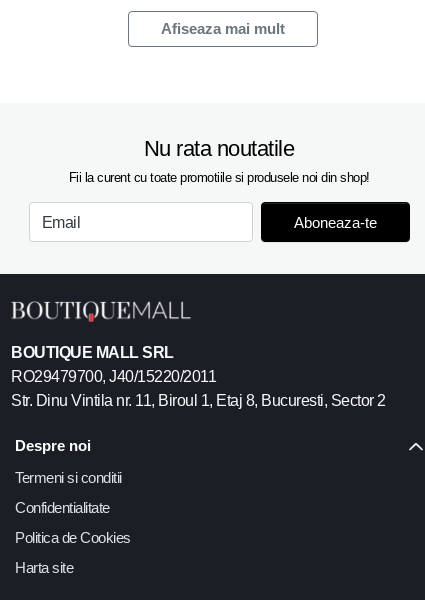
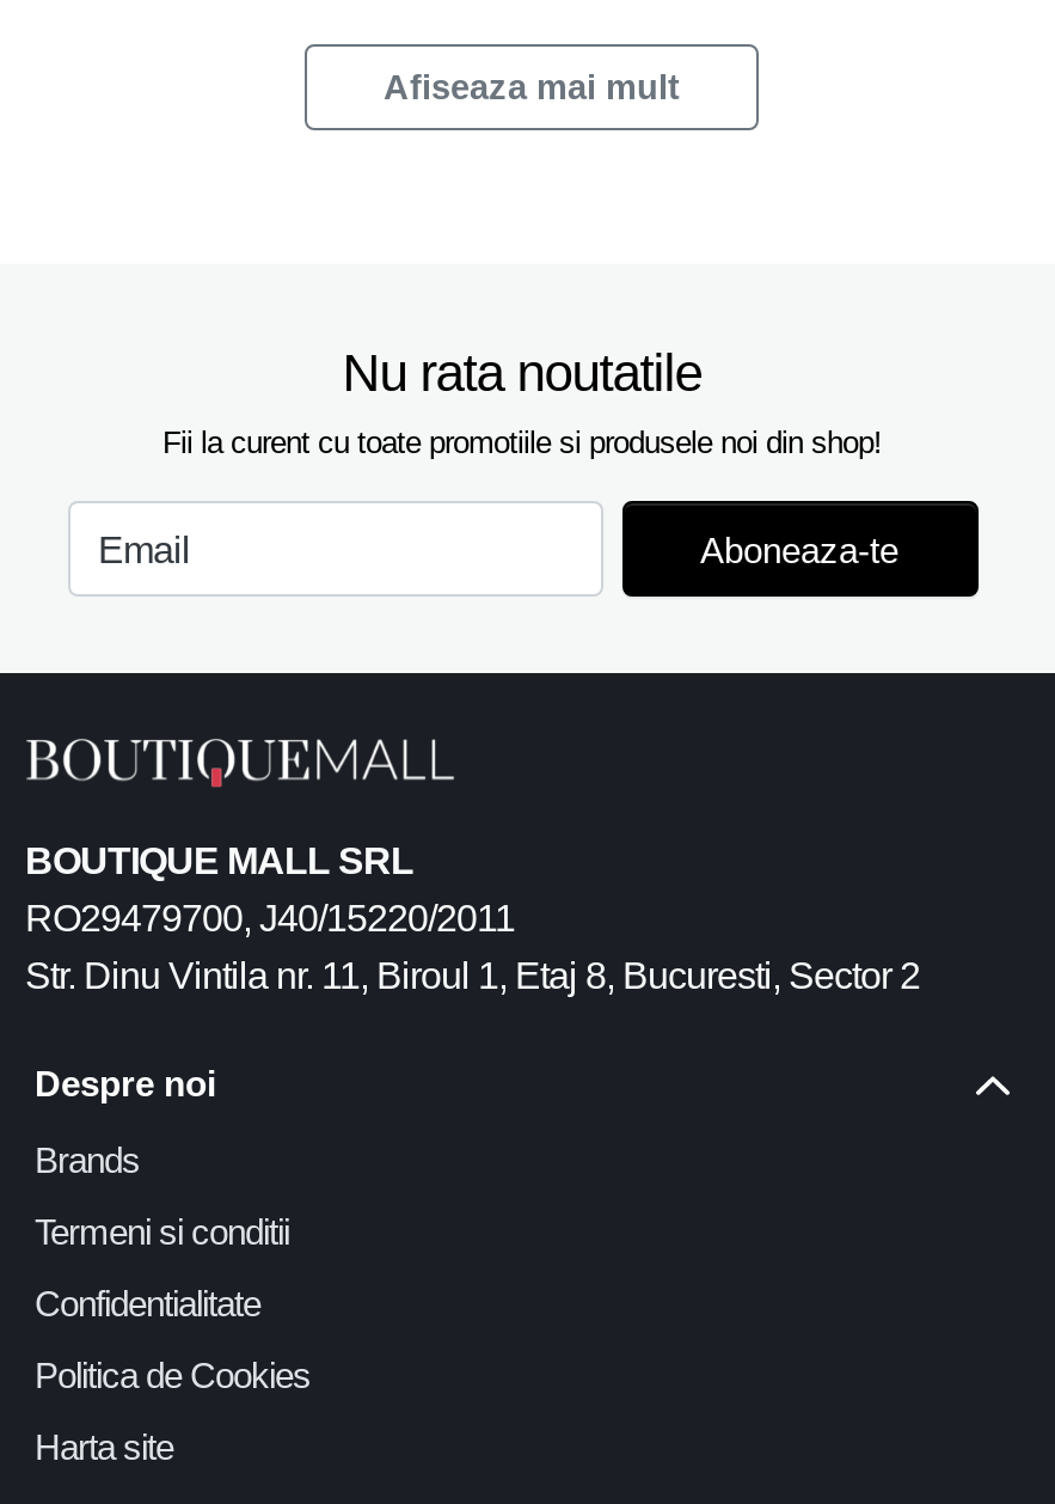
+ Brands
